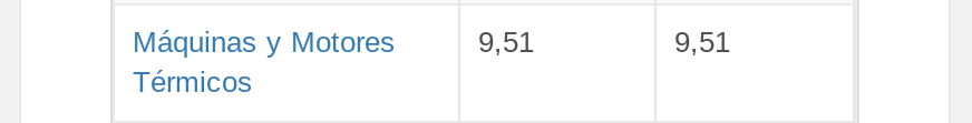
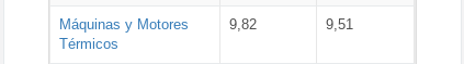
- 9,51
+ 9,82
